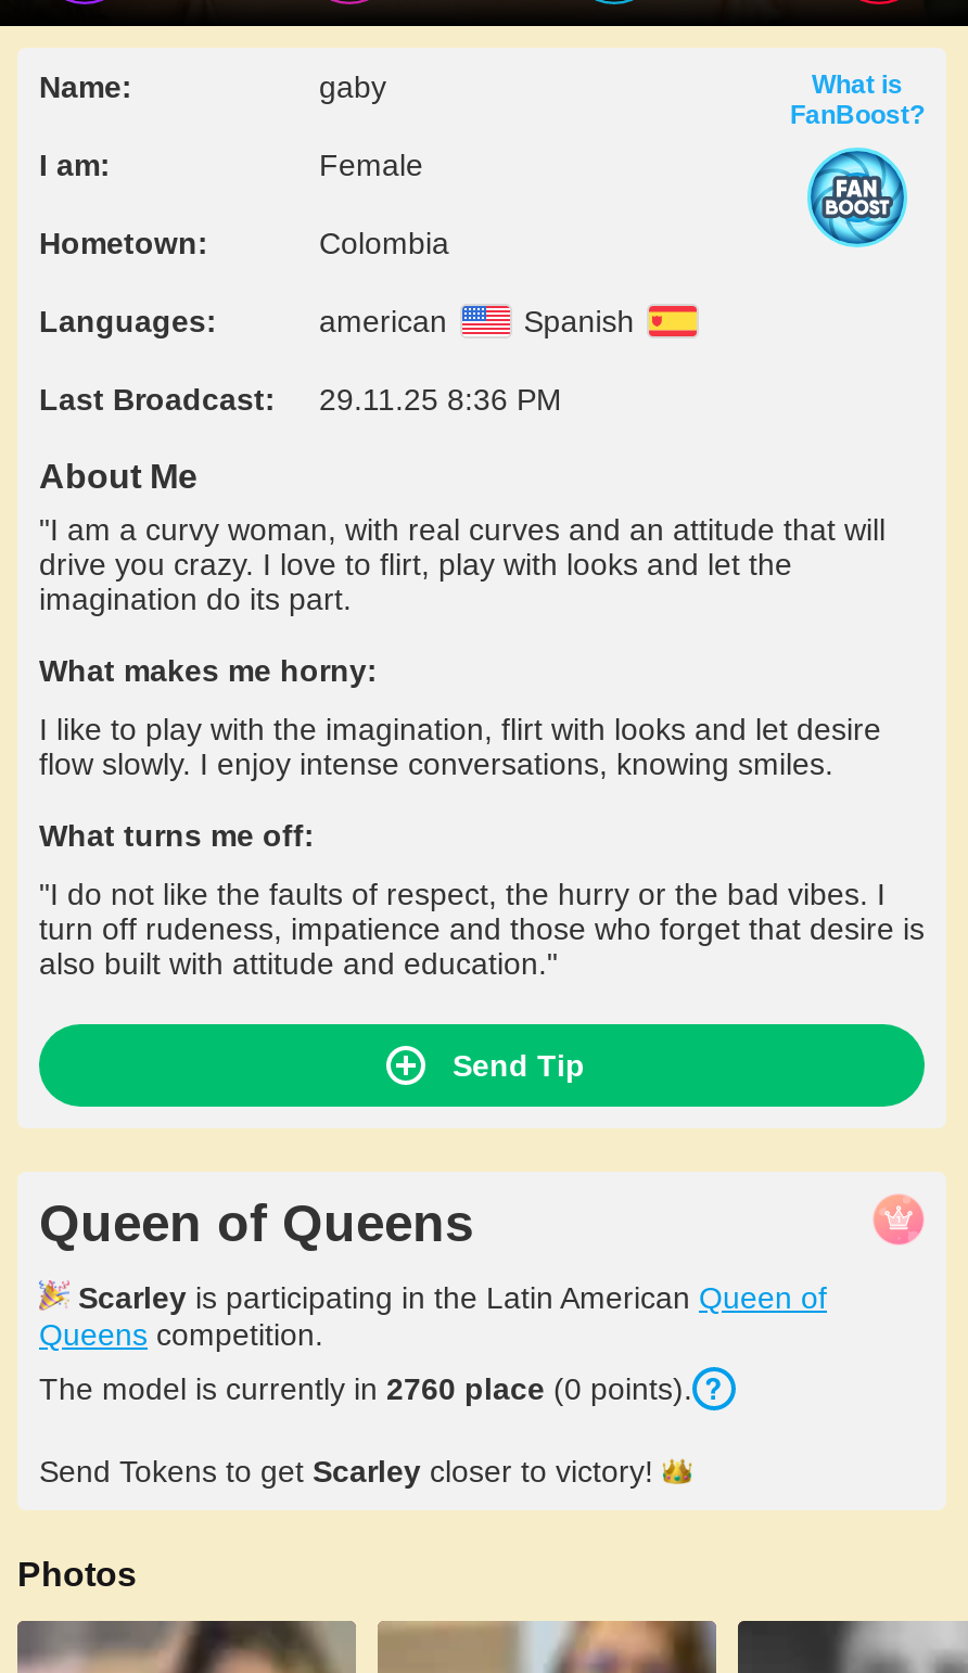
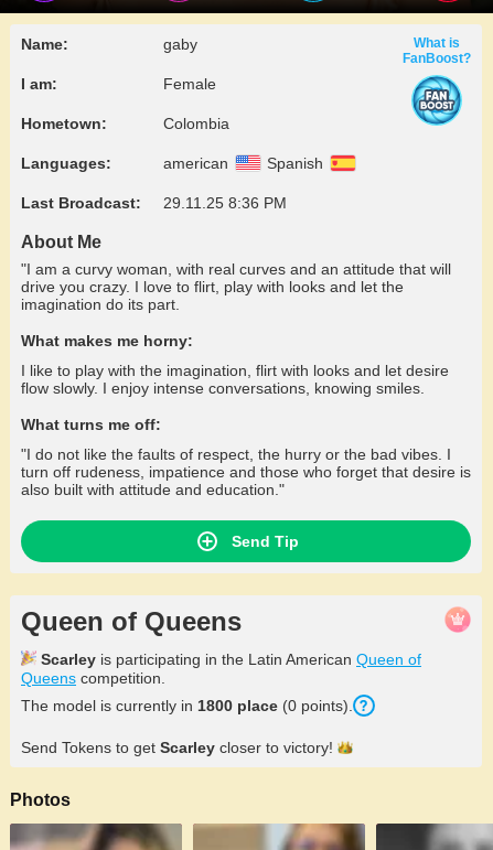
- The model is currently in 2760 place (0 points).
+ The model is currently in 1800 place (0 points).
